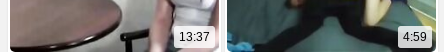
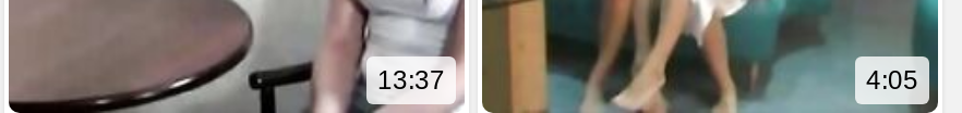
- 4:59
+ 4:05
